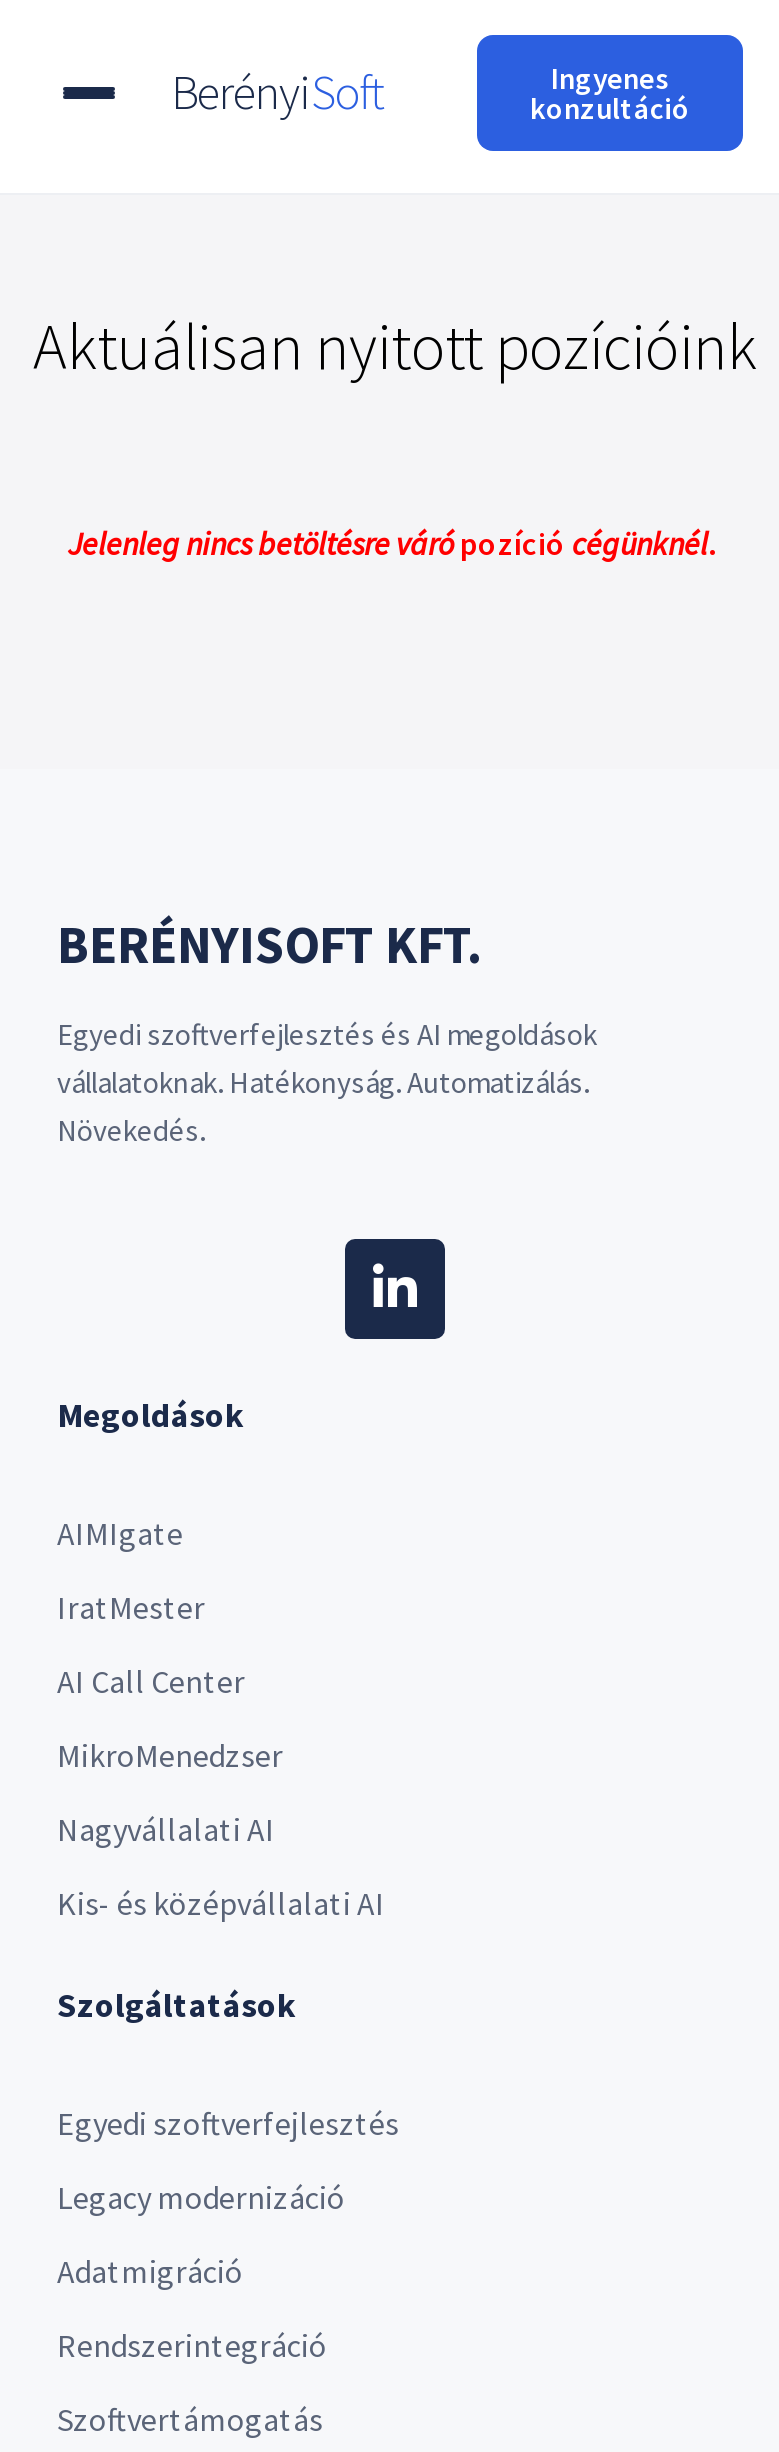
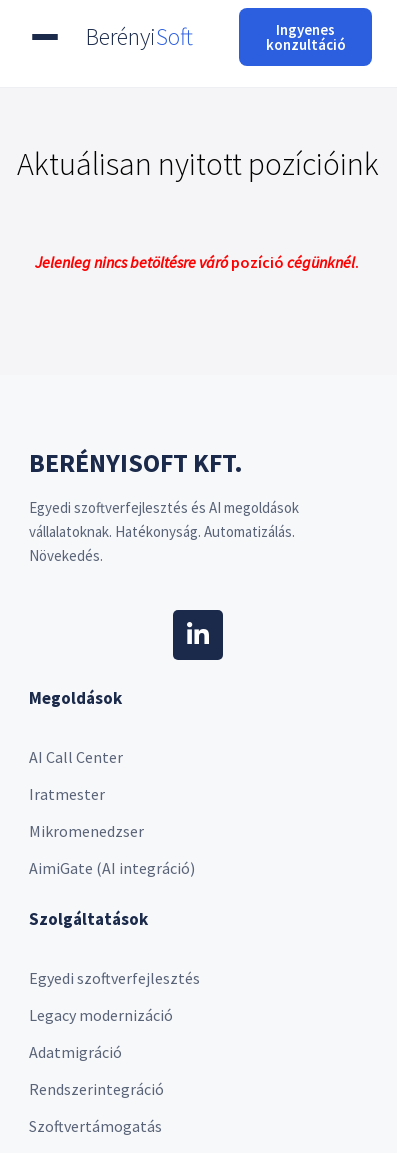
- AIMIgate
- IratMester

- MikroMenedzser
+ Iratmester

- Nagyvállalati AI
+ Mikromenedzser

- Kis- és középvállalati AI
+ AimiGate (AI integráció)
